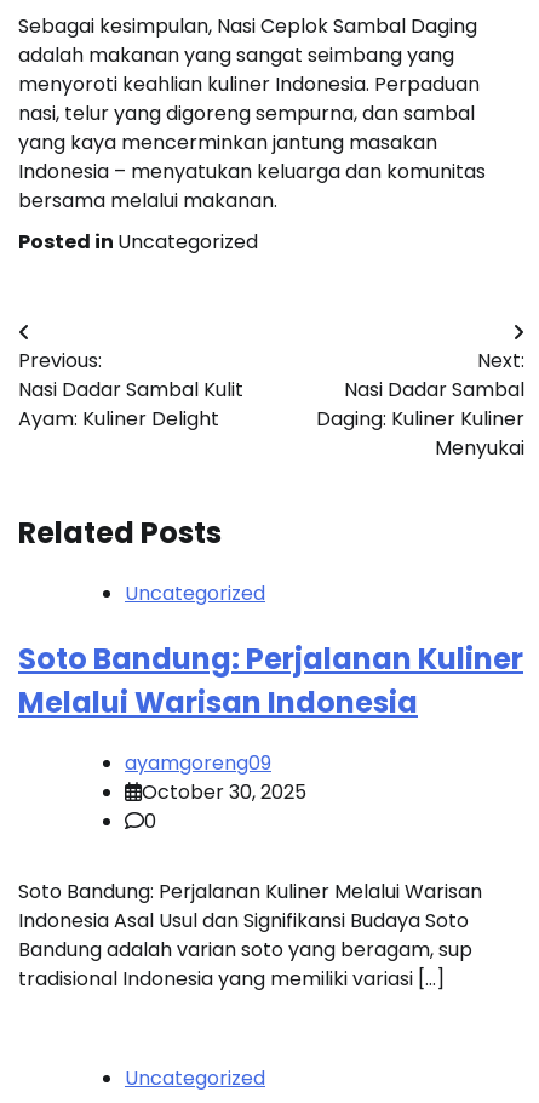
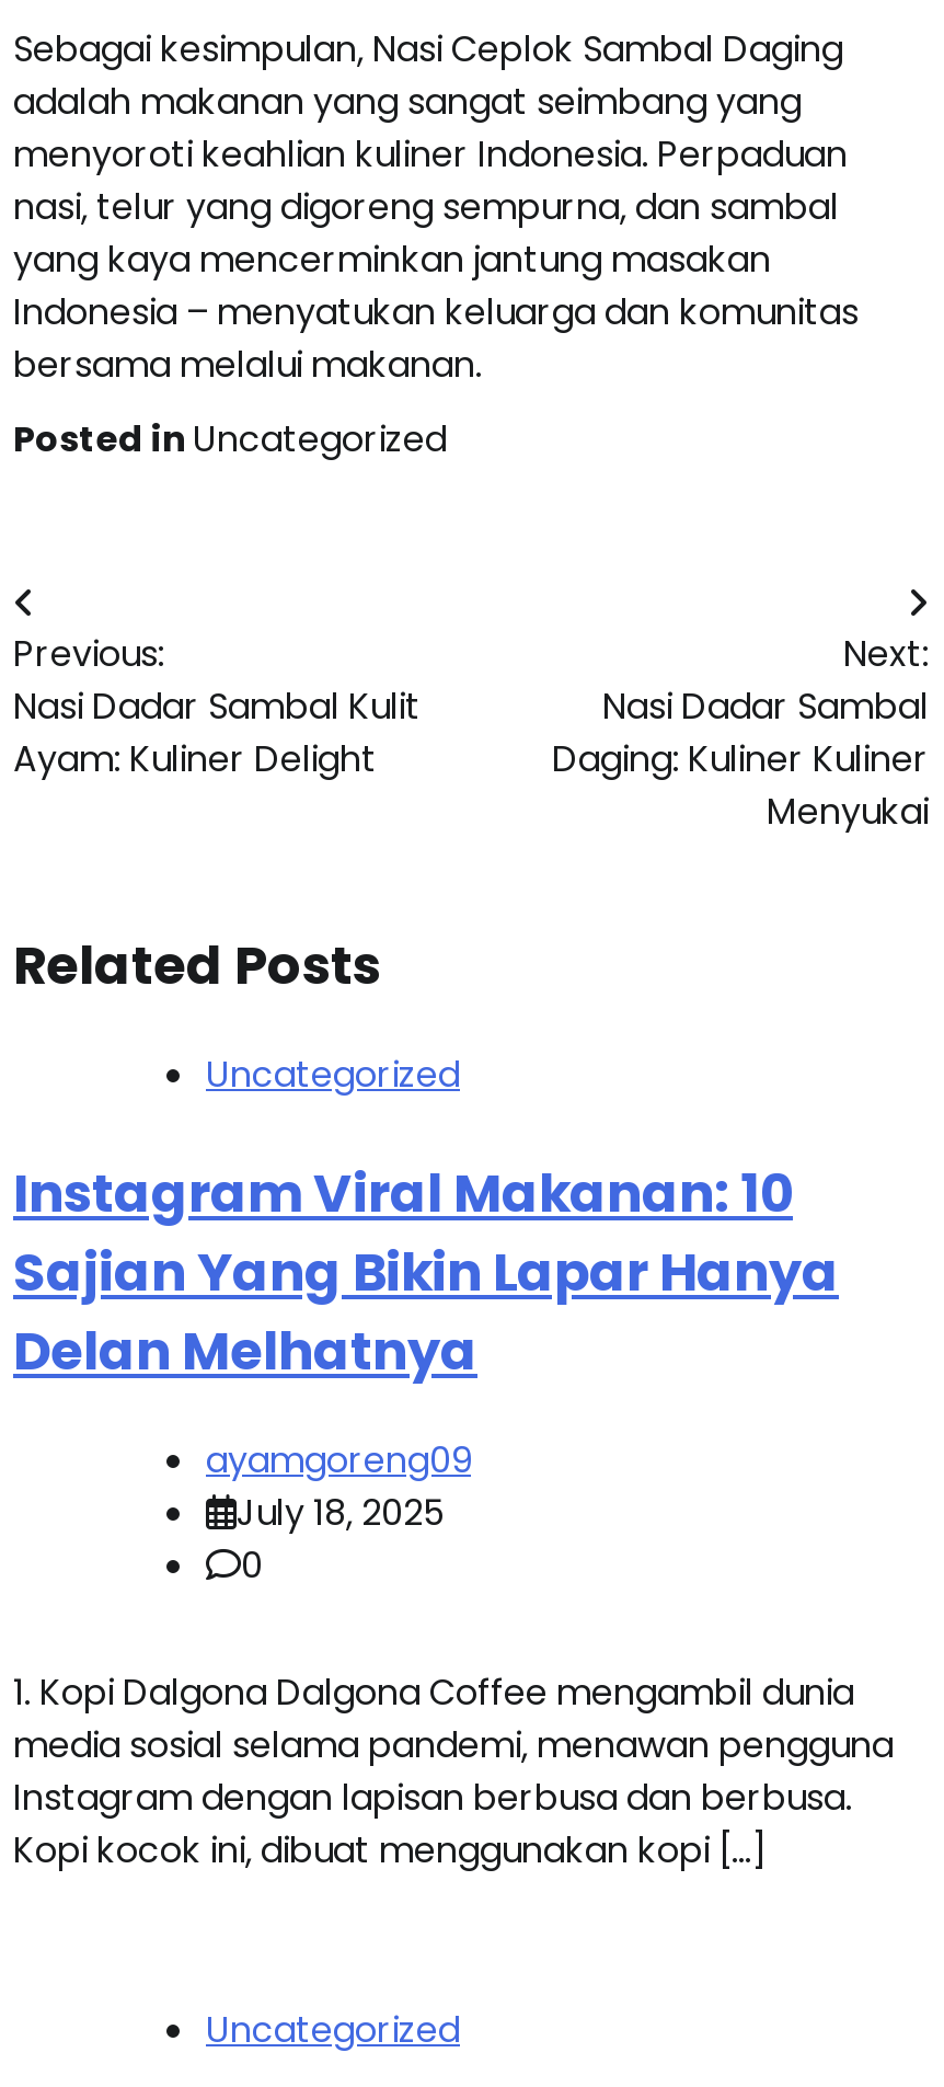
- Soto Bandung: Perjalanan Kuliner
- Melalui Warisan Indonesia
+ Instagram Viral Makanan: 10
+ Sajian Yang Bikin Lapar Hanya
+ Delan Melhatnya

- October 30, 2025
+ July 18, 2025

- Soto Bandung: Perjalanan Kuliner Melalui Warisan
- Indonesia Asal Usul dan Signifikansi Budaya Soto
- Bandung adalah varian soto yang beragam, sup
- tradisional Indonesia yang memiliki variasi […]
+ 1. Kopi Dalgona Dalgona Coffee mengambil dunia
+ media sosial selama pandemi, menawan pengguna
+ Instagram dengan lapisan berbusa dan berbusa.
+ Kopi kocok ini, dibuat menggunakan kopi […]
